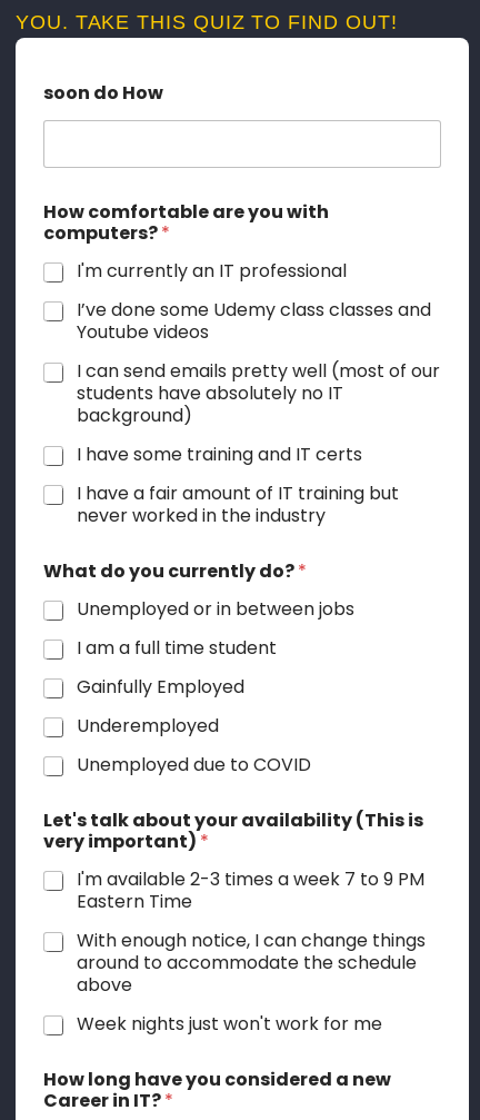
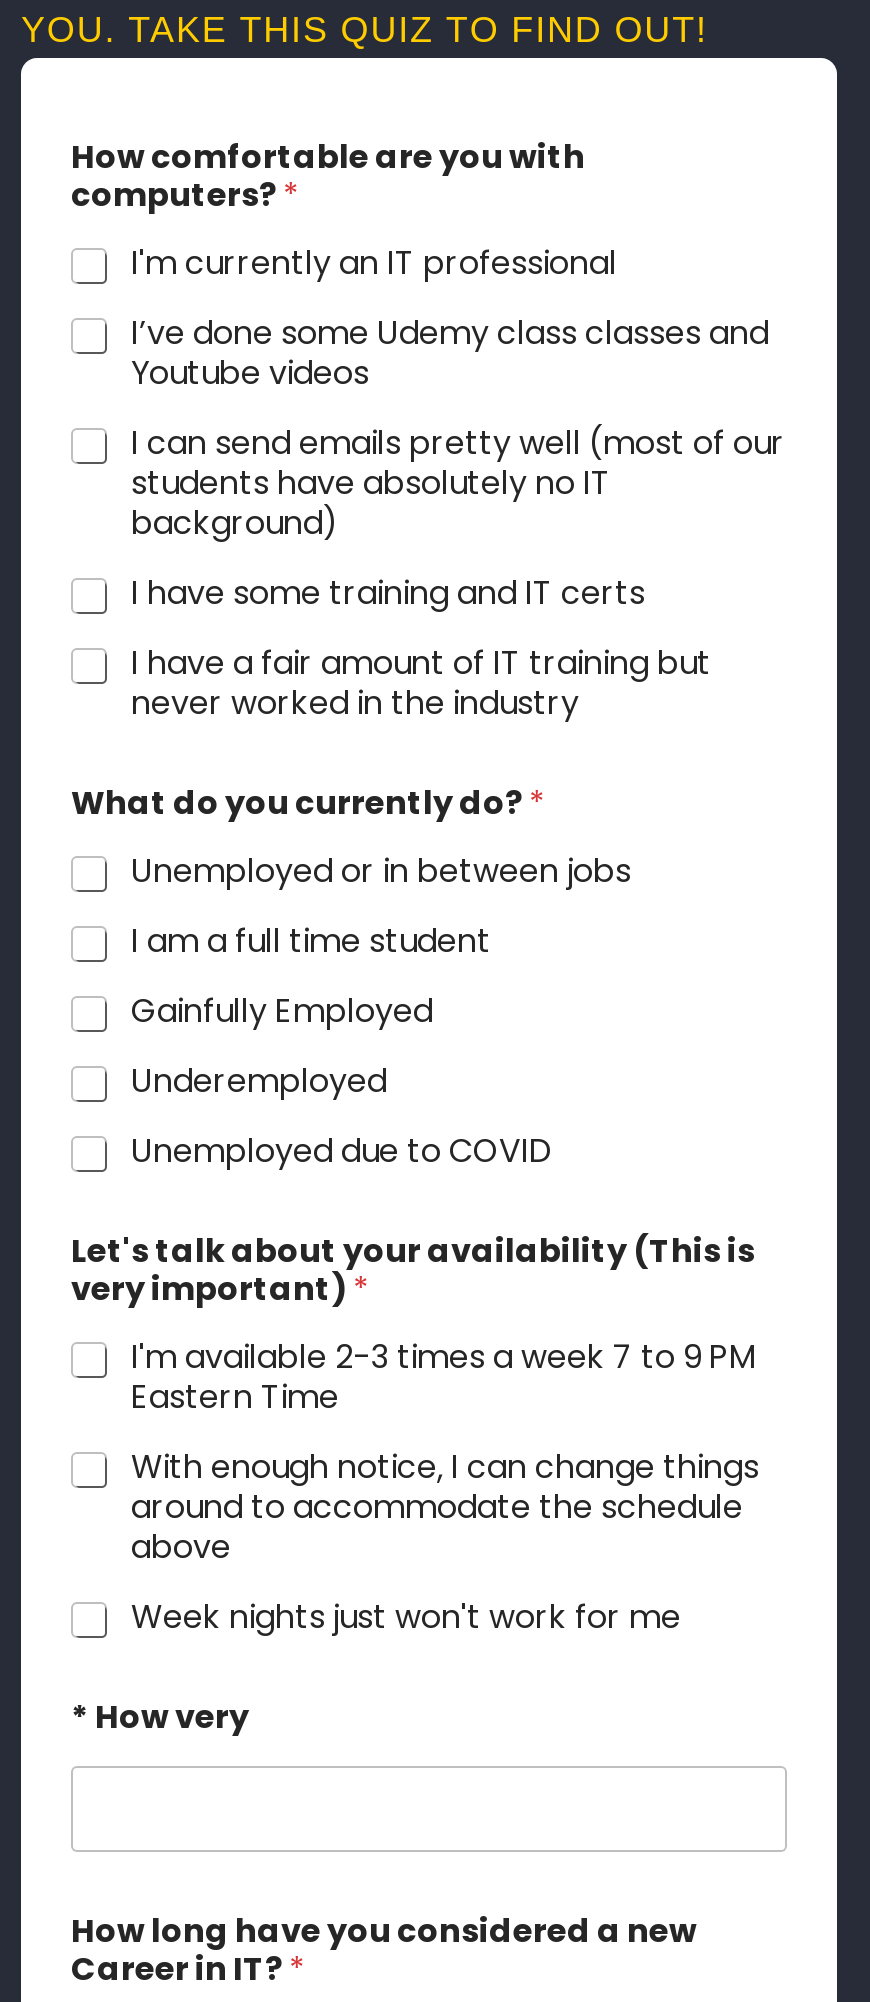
- soon do How

moved up: How comfortable are you with | computers? * | I'm currently an IT professional | ... | above | Week nights just won't work for me

+ * How very
